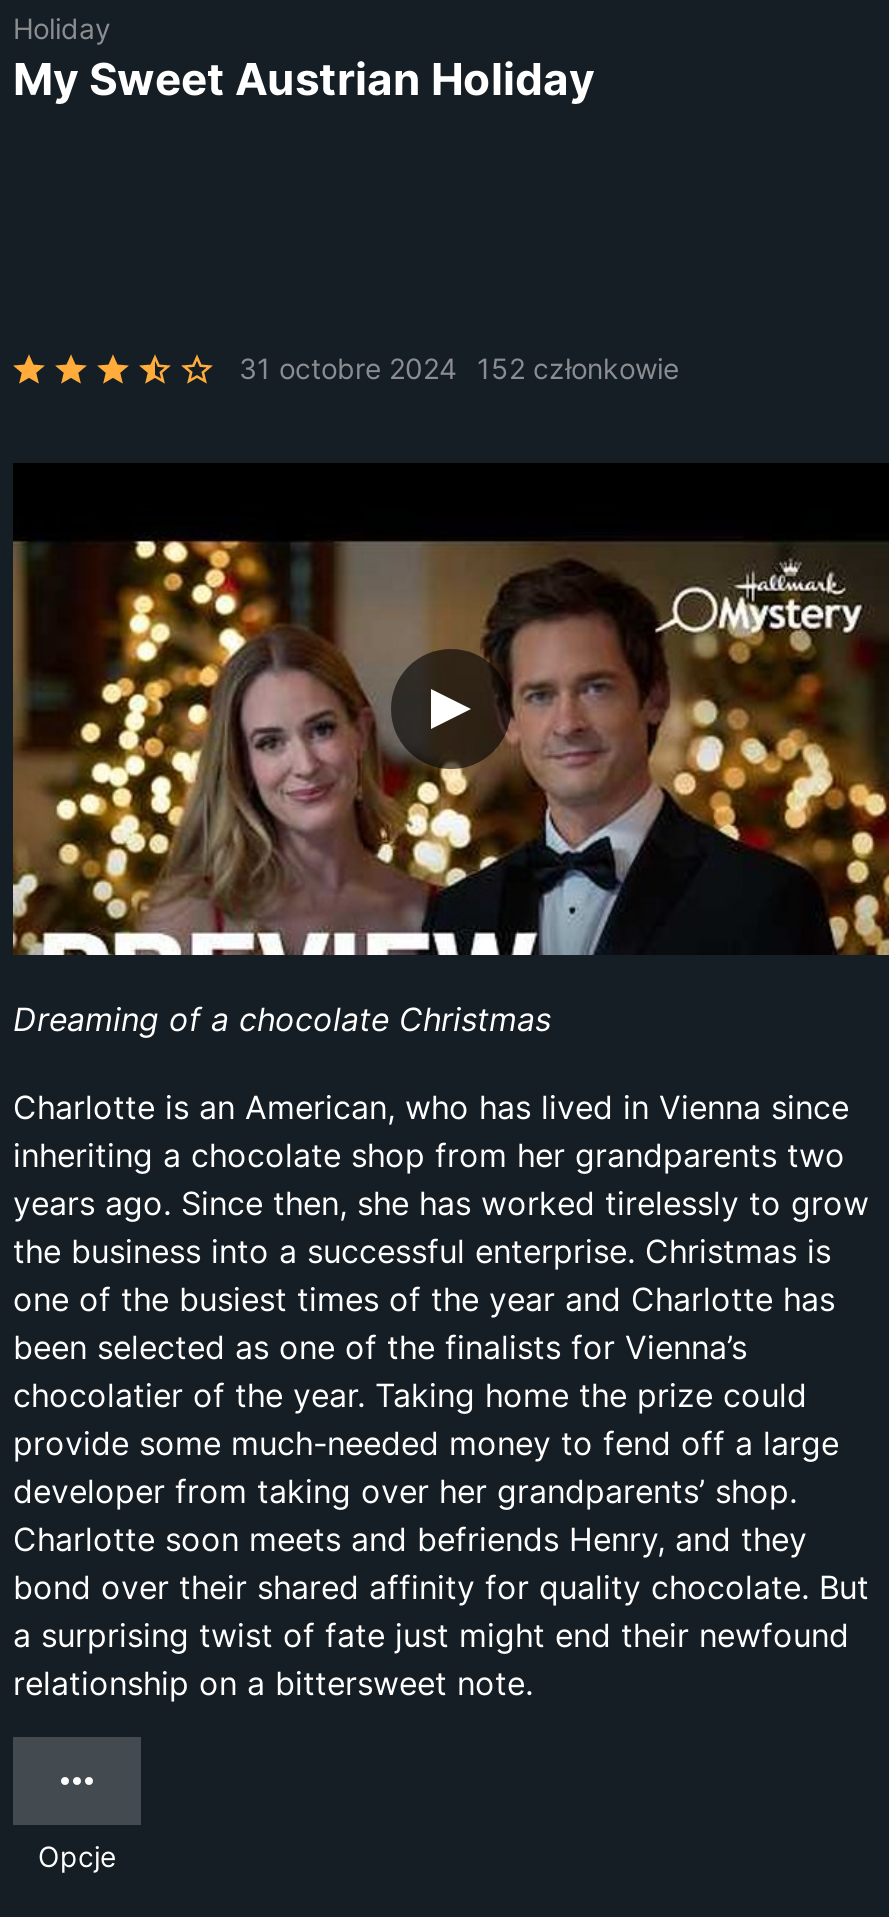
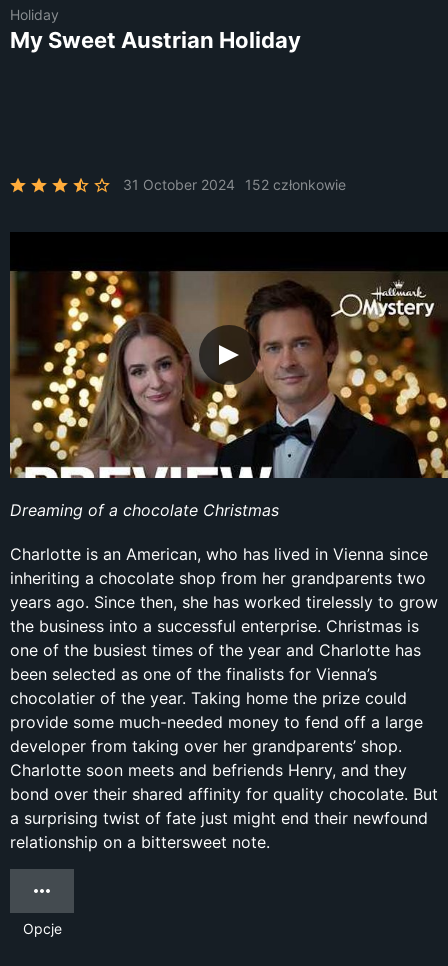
- 31 octobre 2024 152 członkowie
+ 31 October 2024 152 członkowie
